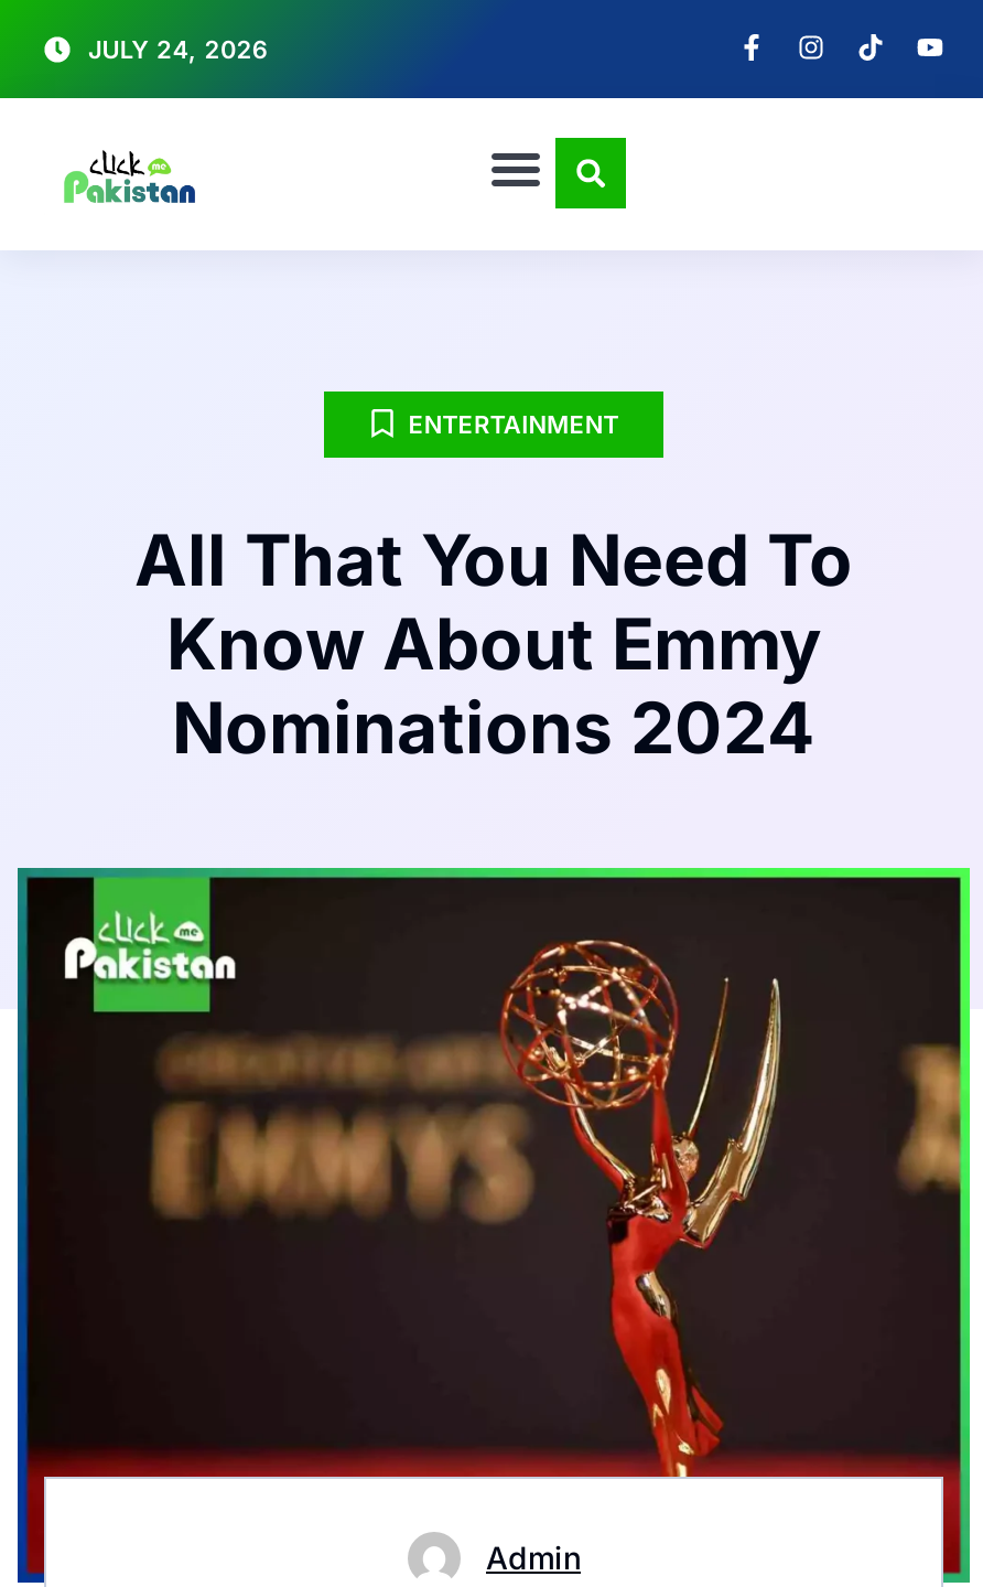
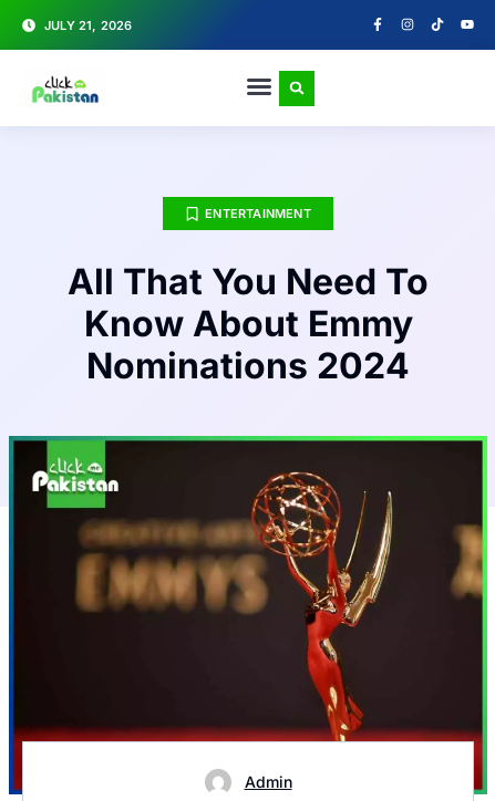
- JULY 24, 2026
+ JULY 21, 2026
